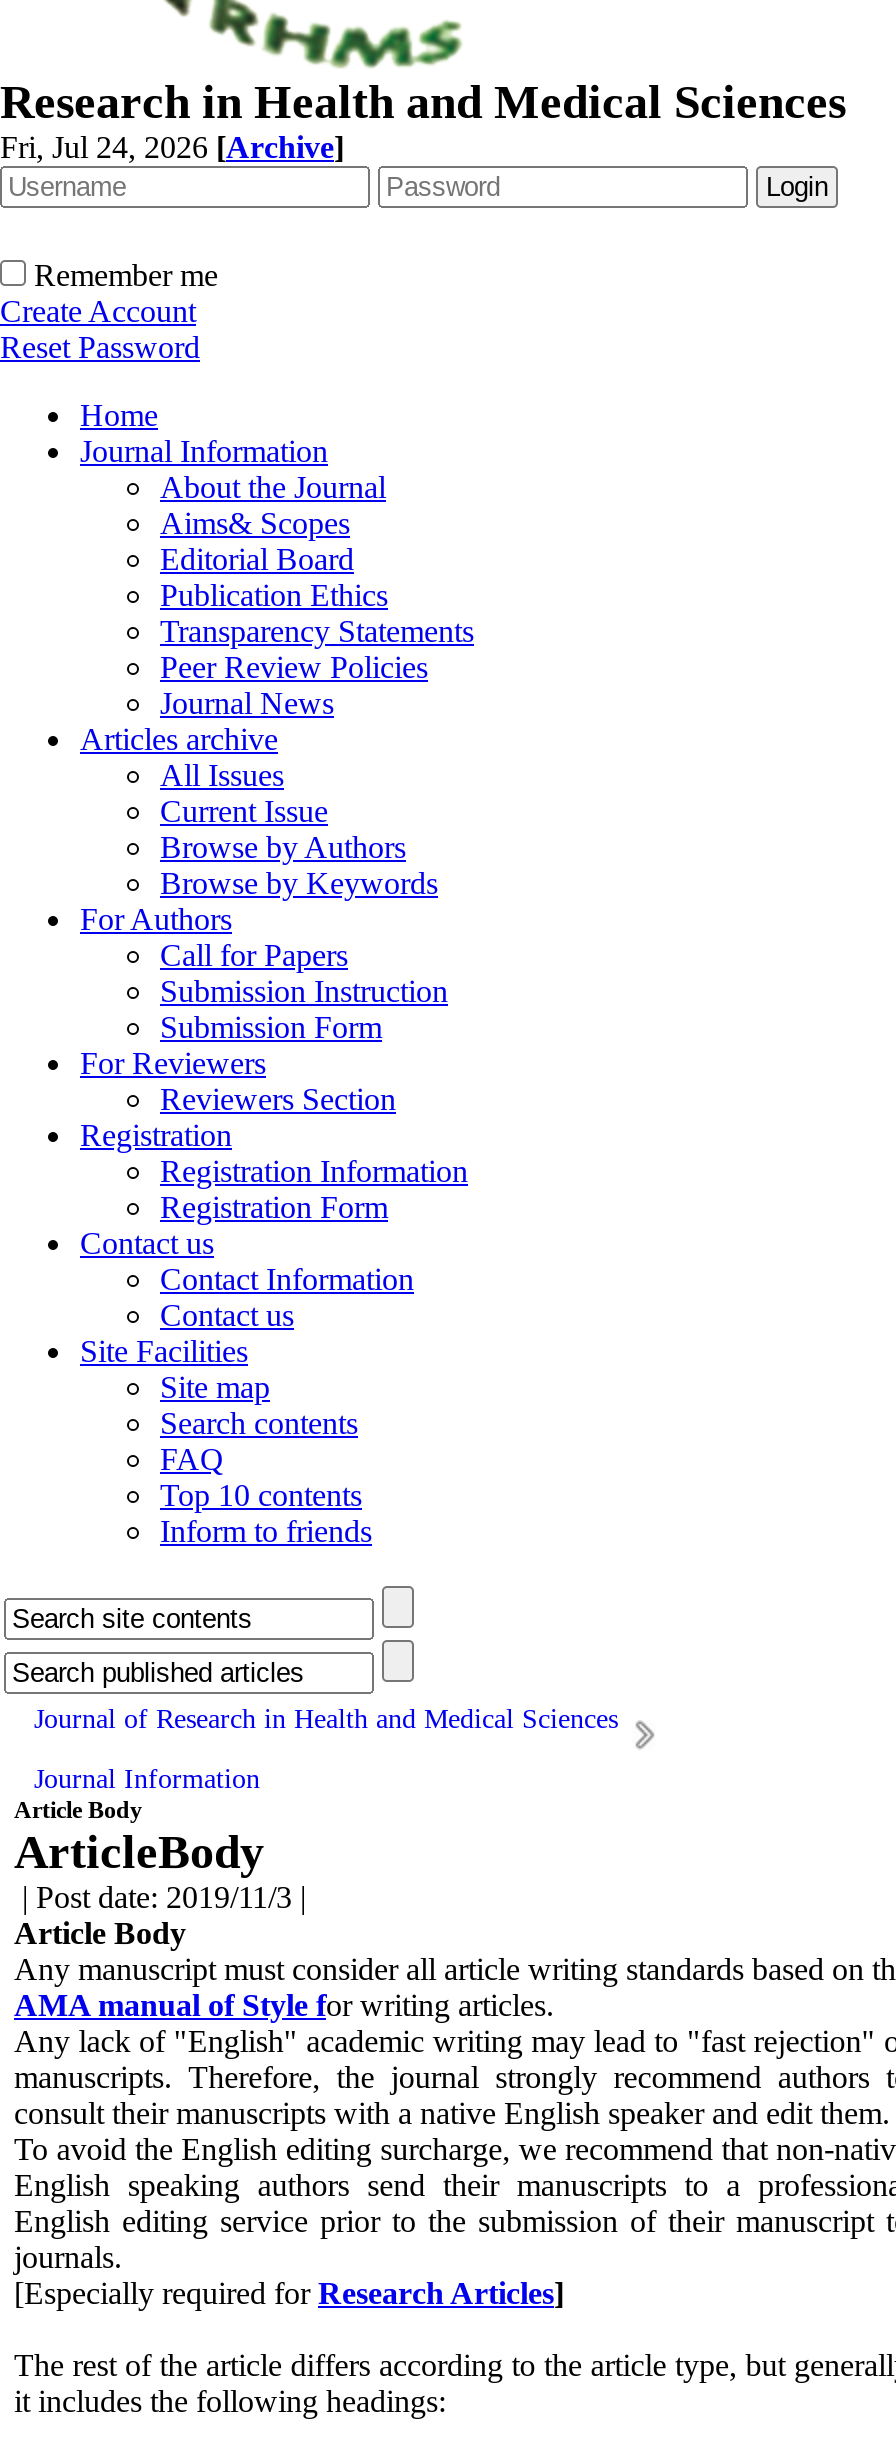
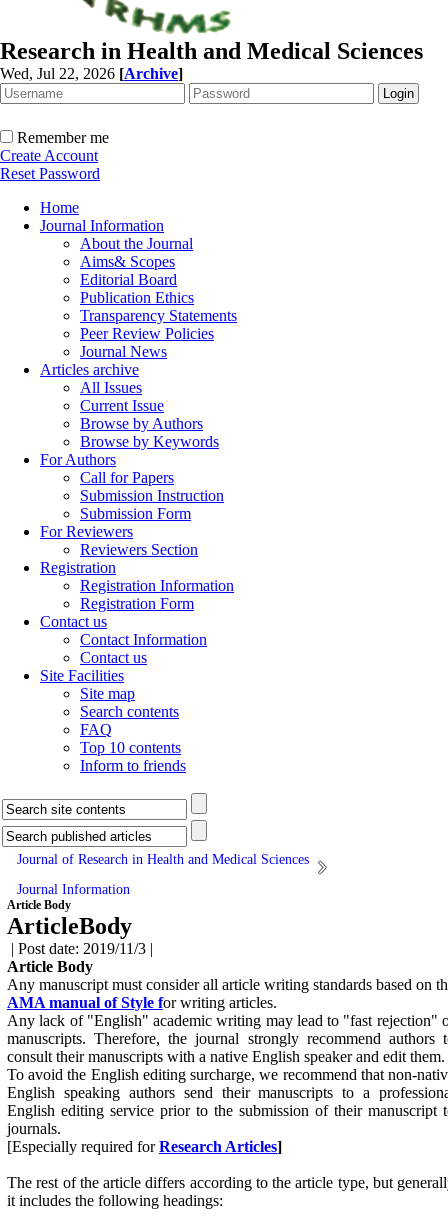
- Fri, Jul 24, 2026 [Archive]
+ Wed, Jul 22, 2026 [Archive]
